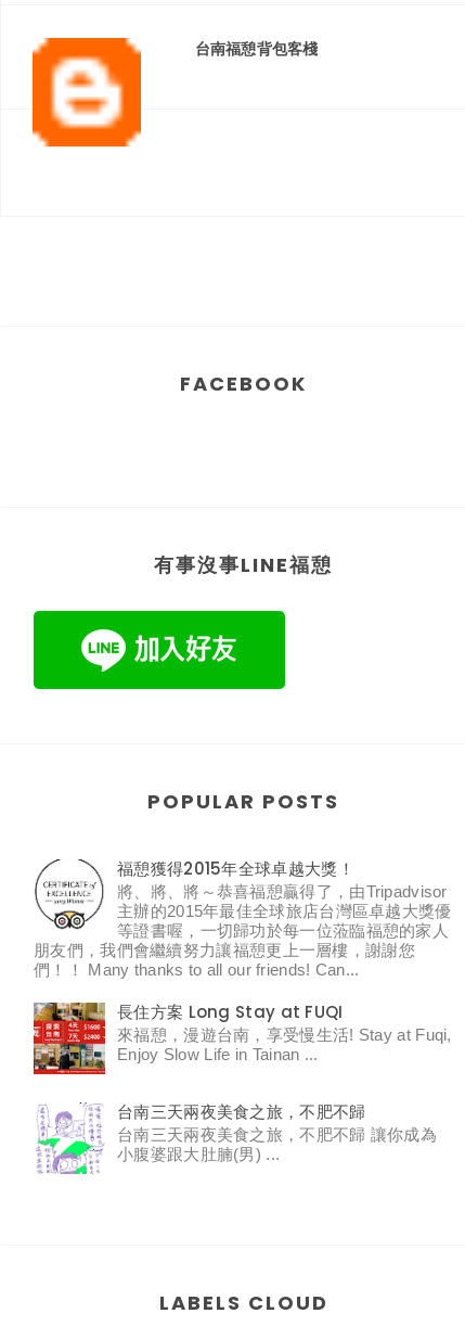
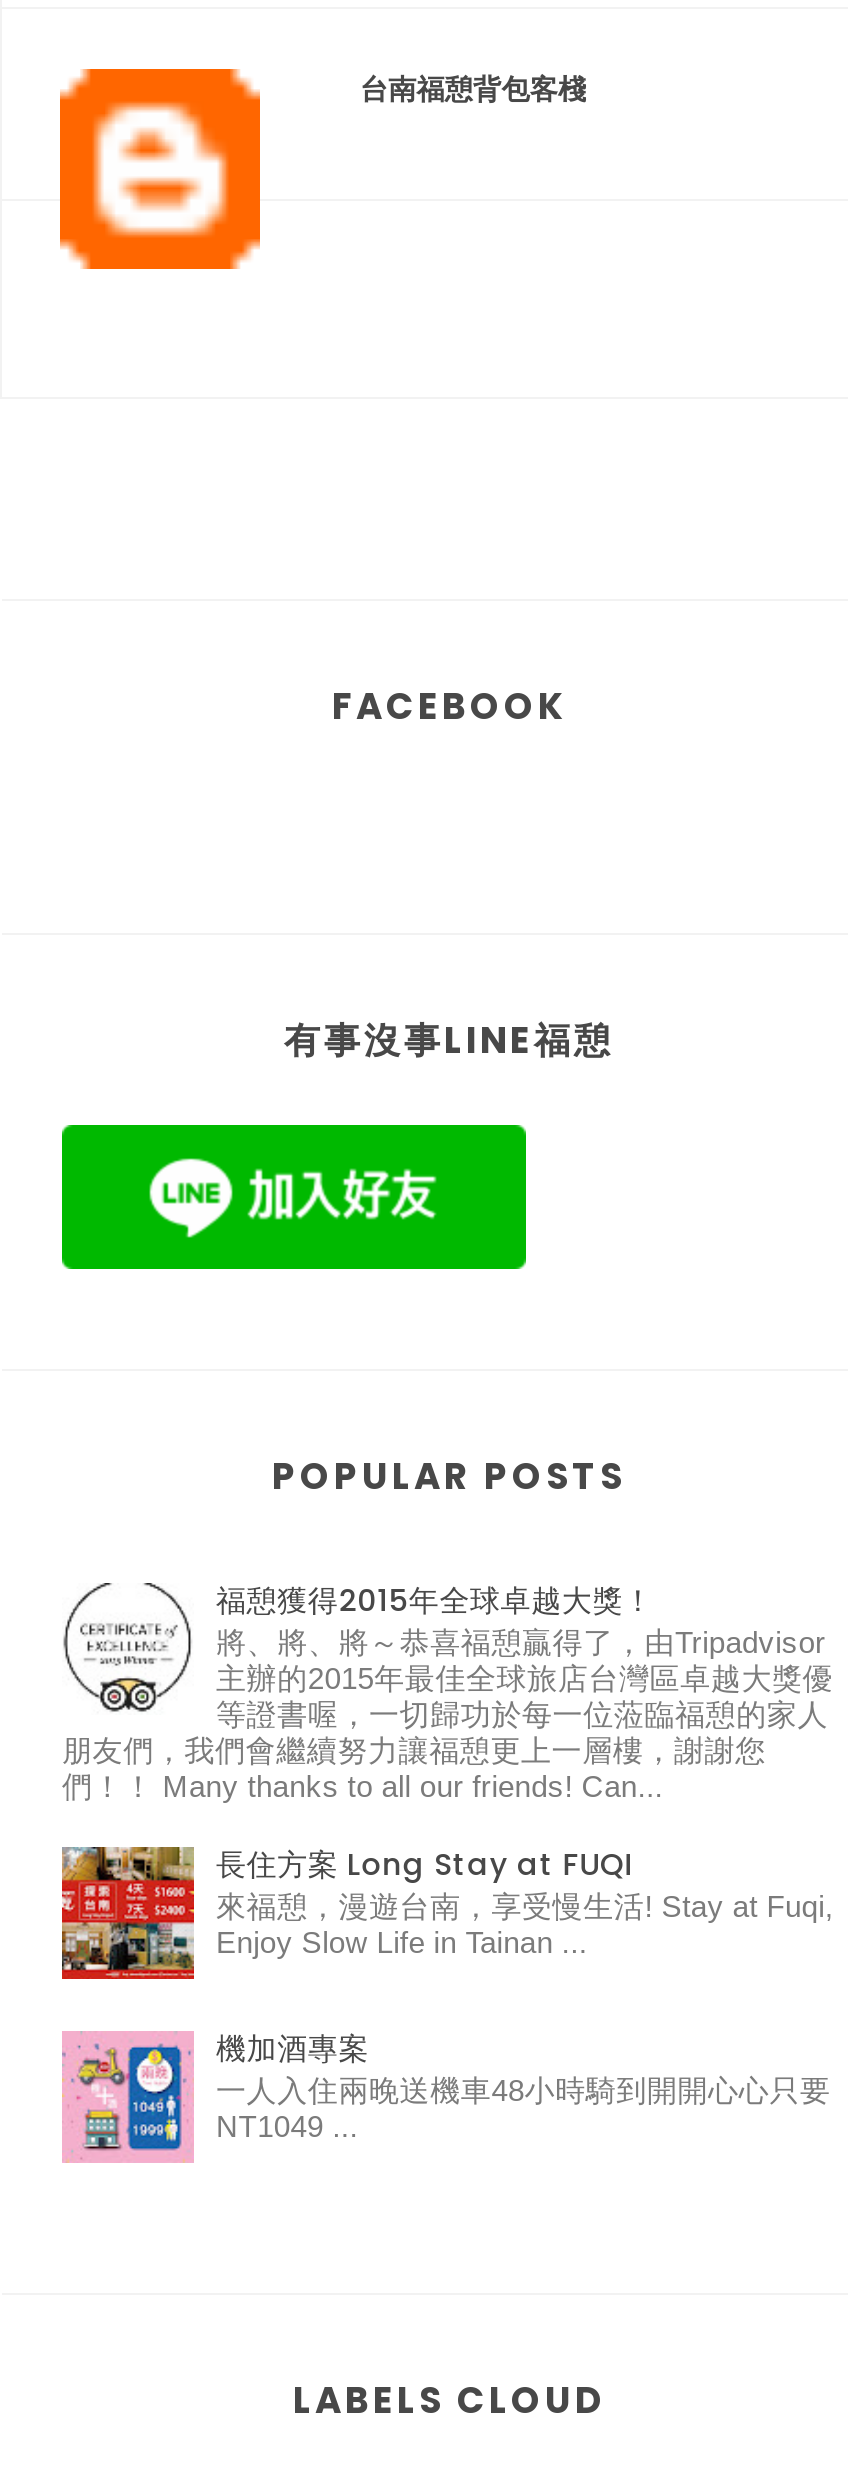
- [image]
- 台南三天兩夜美食之旅，不肥不歸
- 台南三天兩夜美食之旅，不肥不歸 讓你成為
- 小腹婆跟大肚腩(男) ...
+ [image]
+ 機加酒專案
+ 一人入住兩晚送機車48小時騎到開開心心只要
+ NT1049 ...
